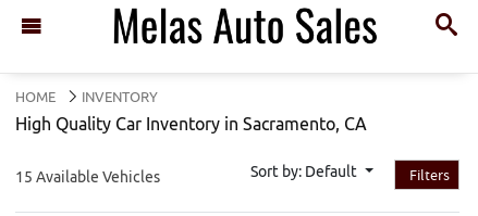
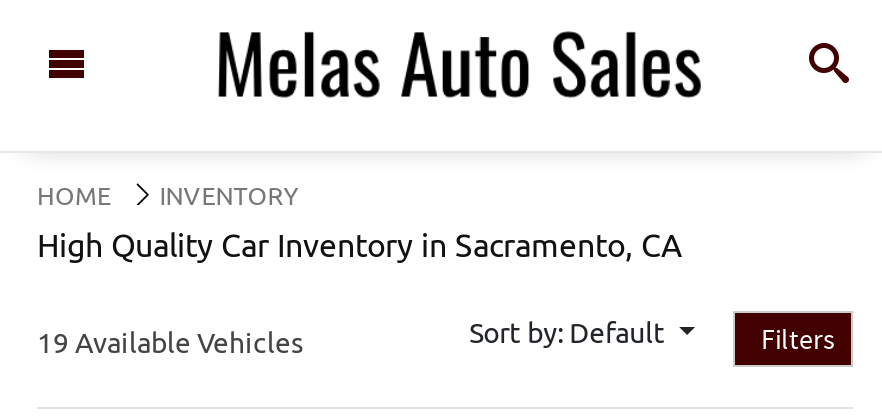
- 15 Available Vehicles
+ 19 Available Vehicles
